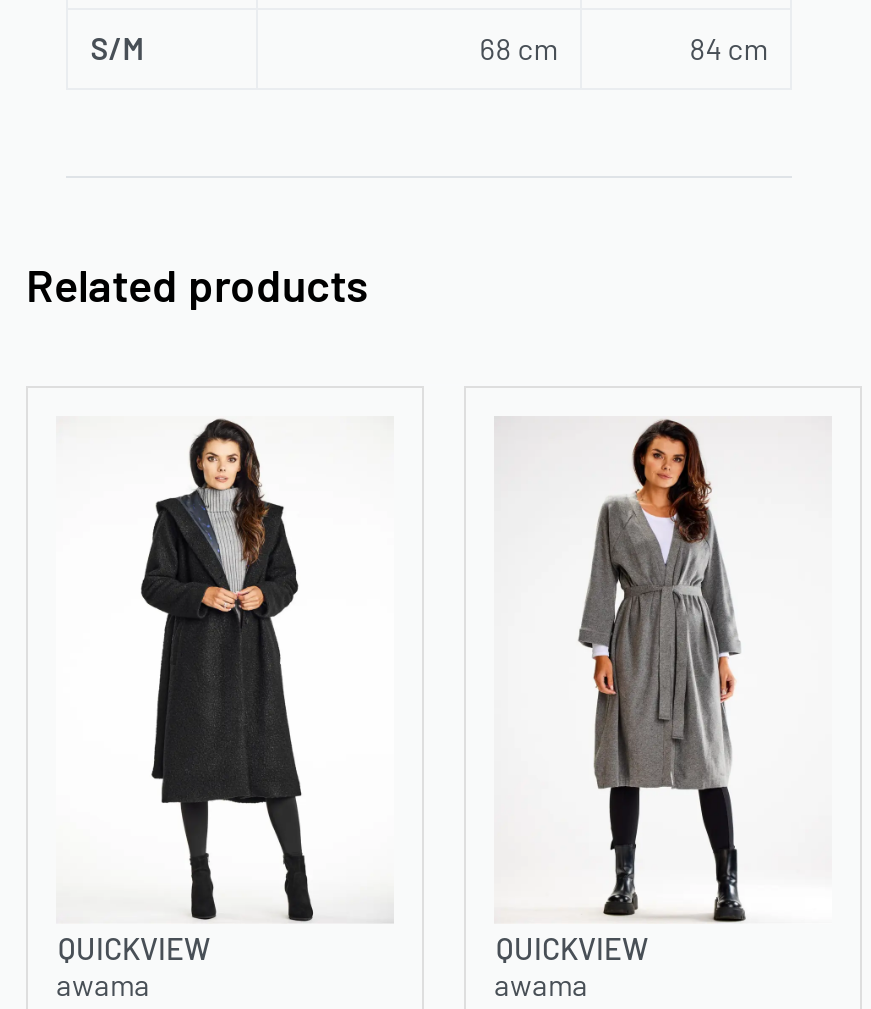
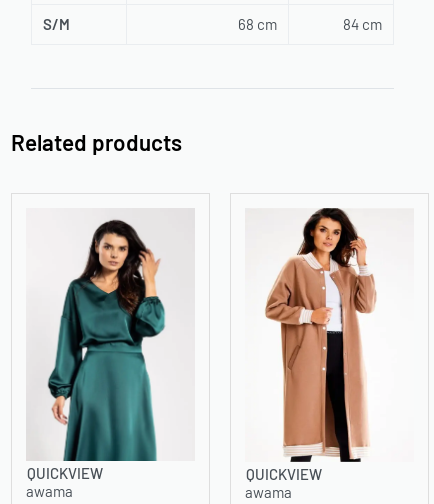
- [image]
+ [image]

- [image]
+ [image]
